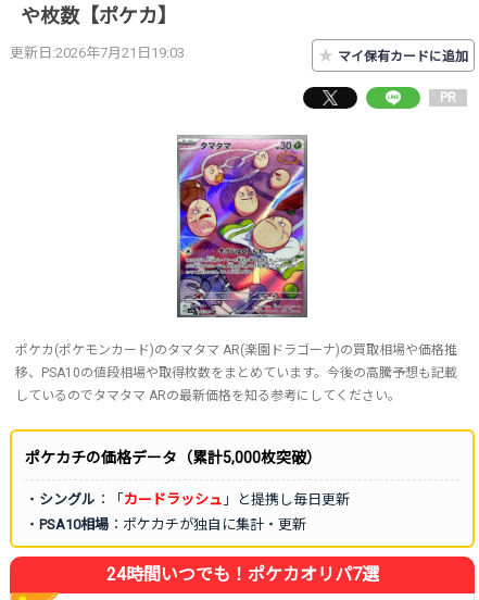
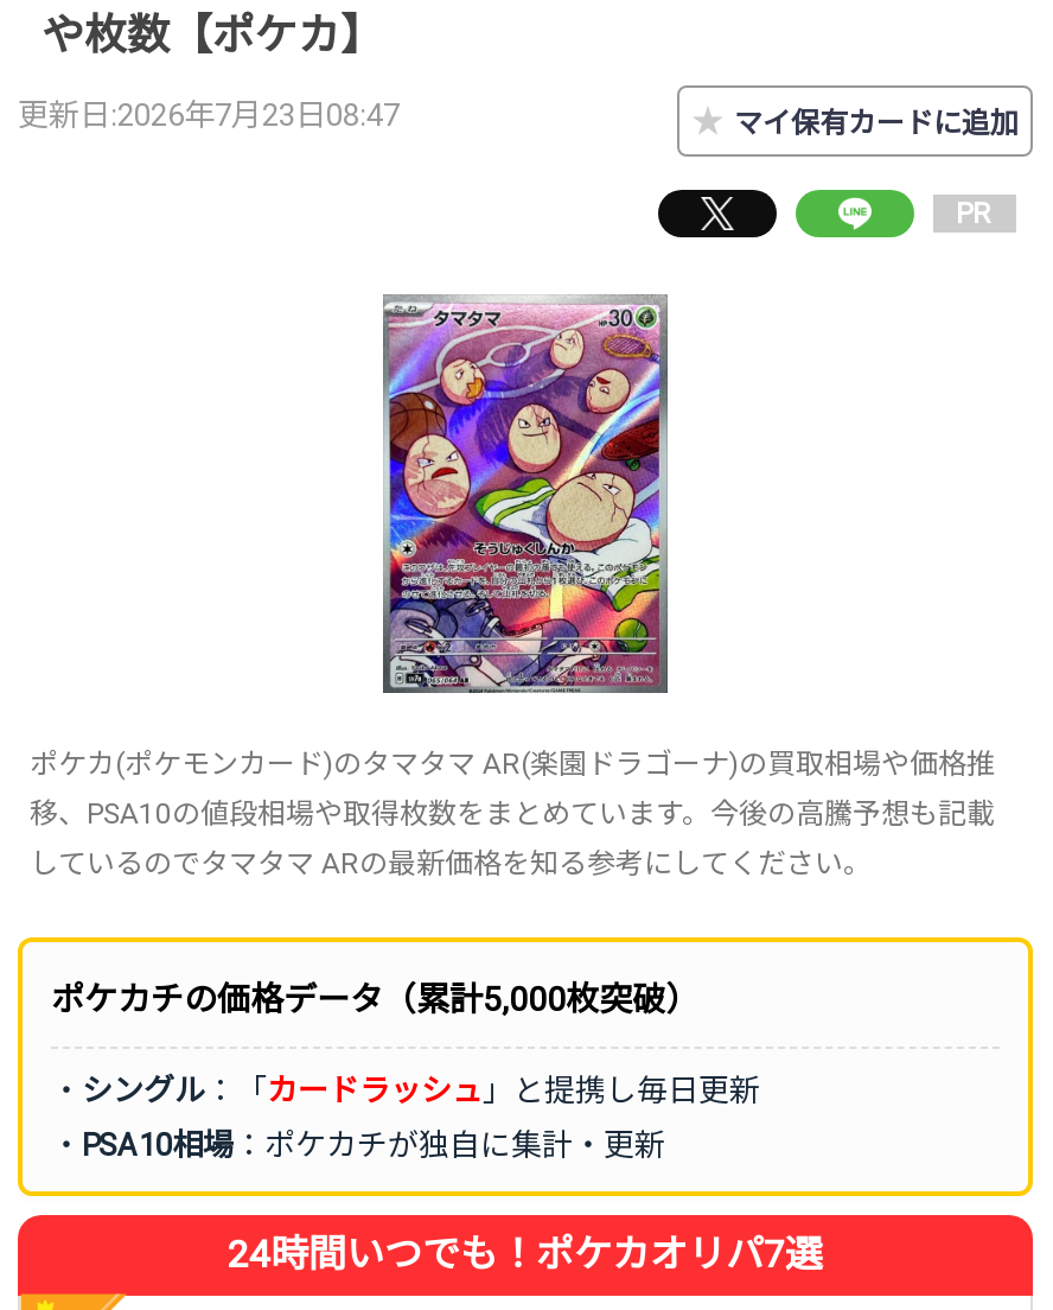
- 更新日:2026年7月21日19:03
+ 更新日:2026年7月23日08:47
